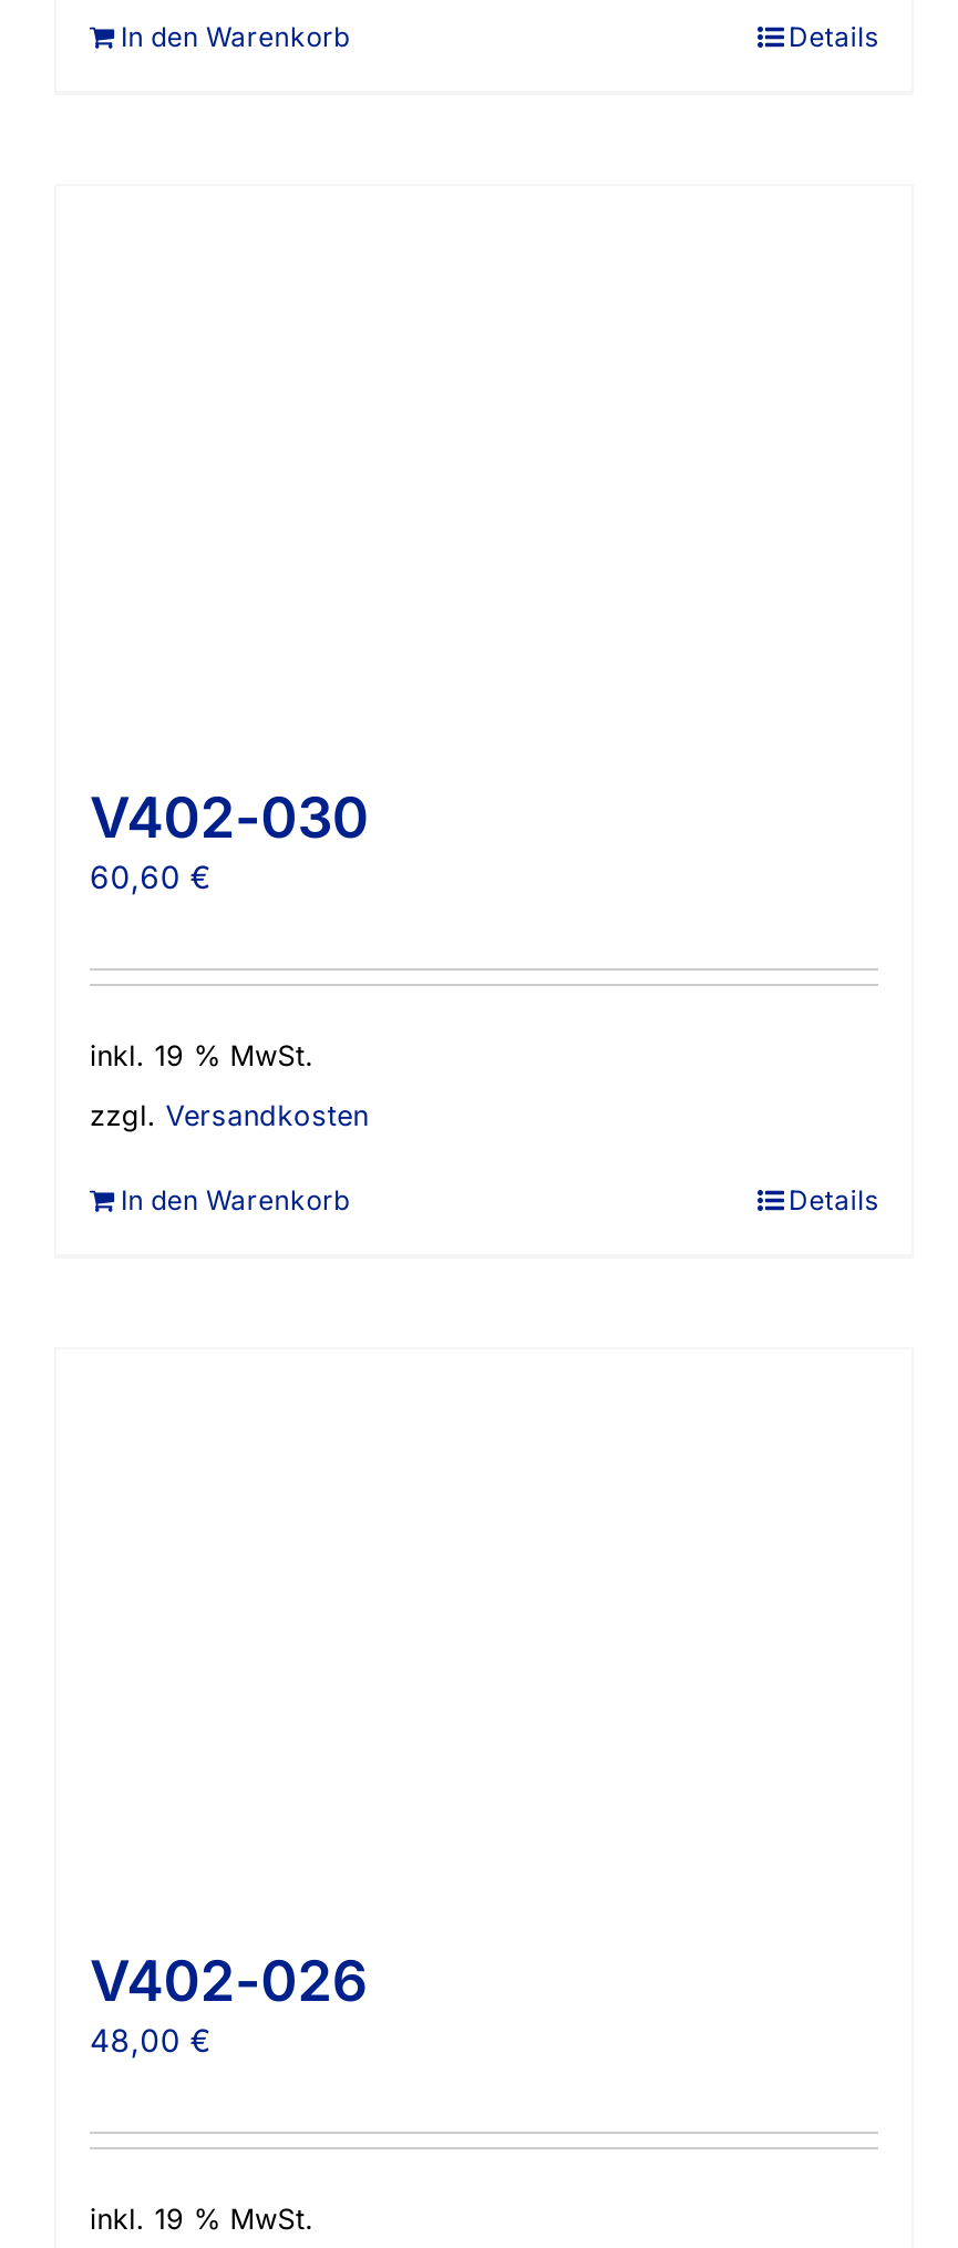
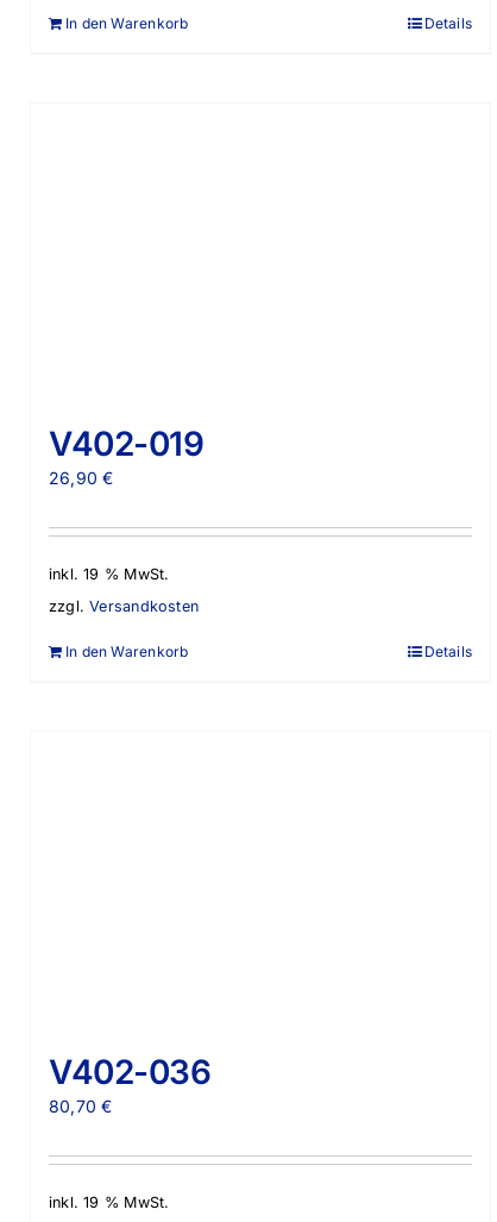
- V402-030
- 60,60 €
+ V402-019
+ 26,90 €

- V402-026
- 48,00 €
+ V402-036
+ 80,70 €
